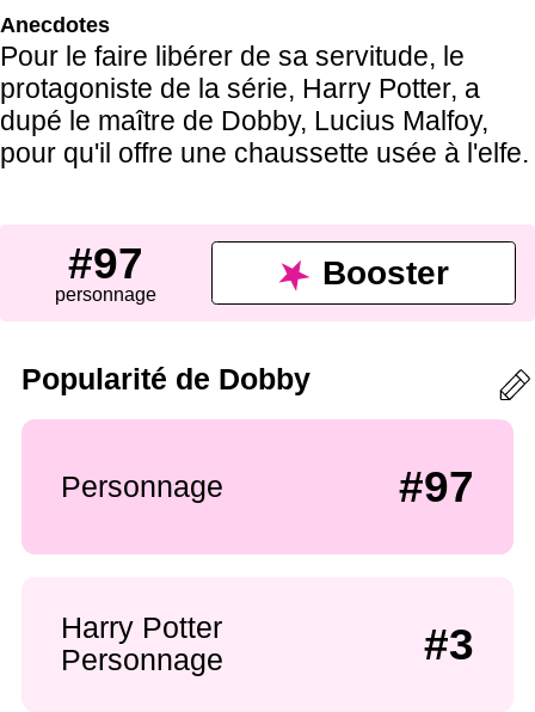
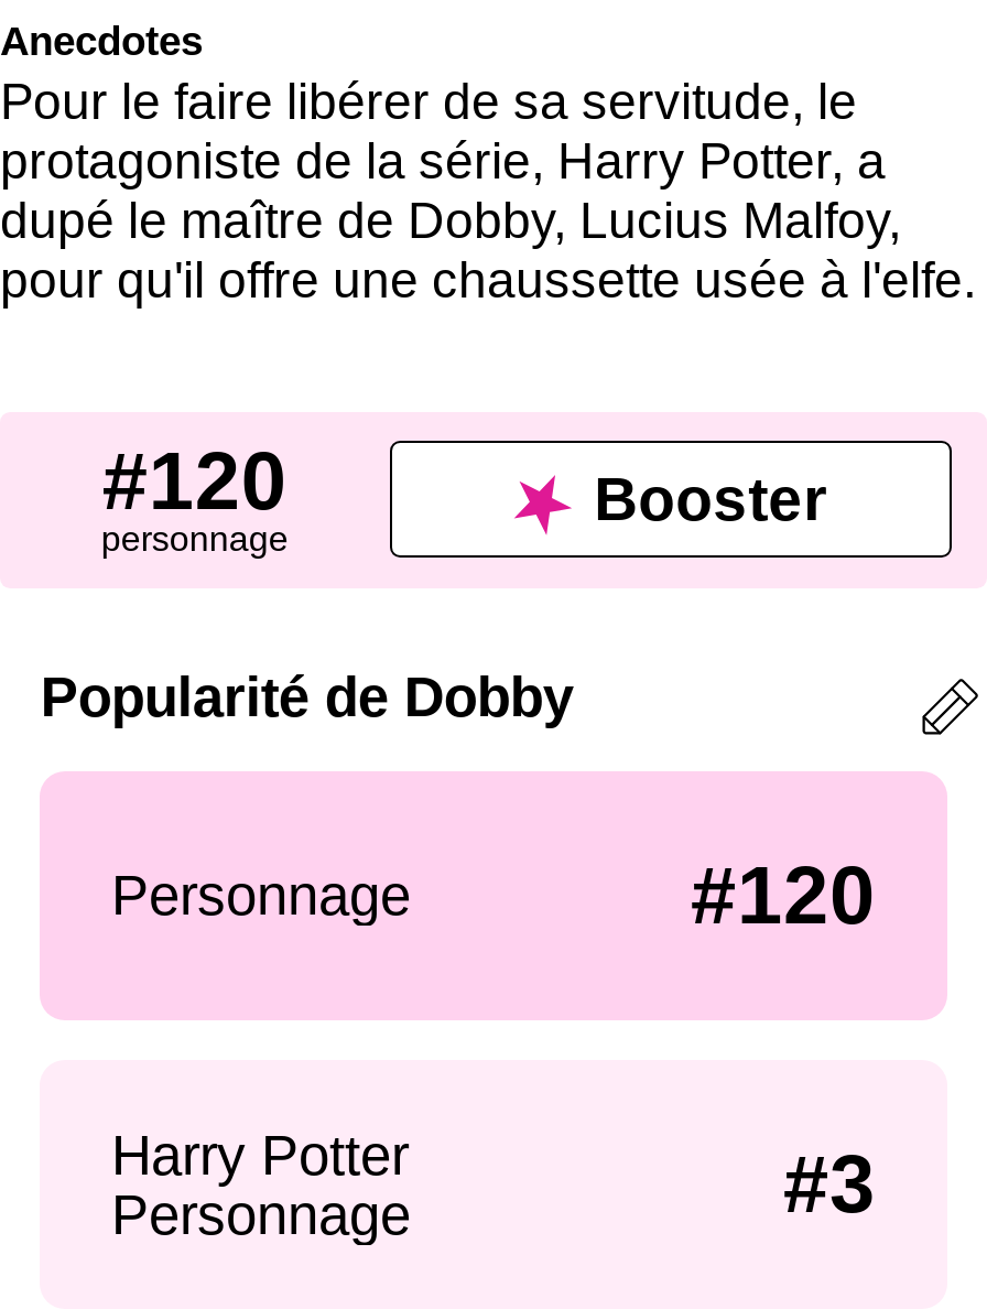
- #97
+ #120

- #97
+ #120
